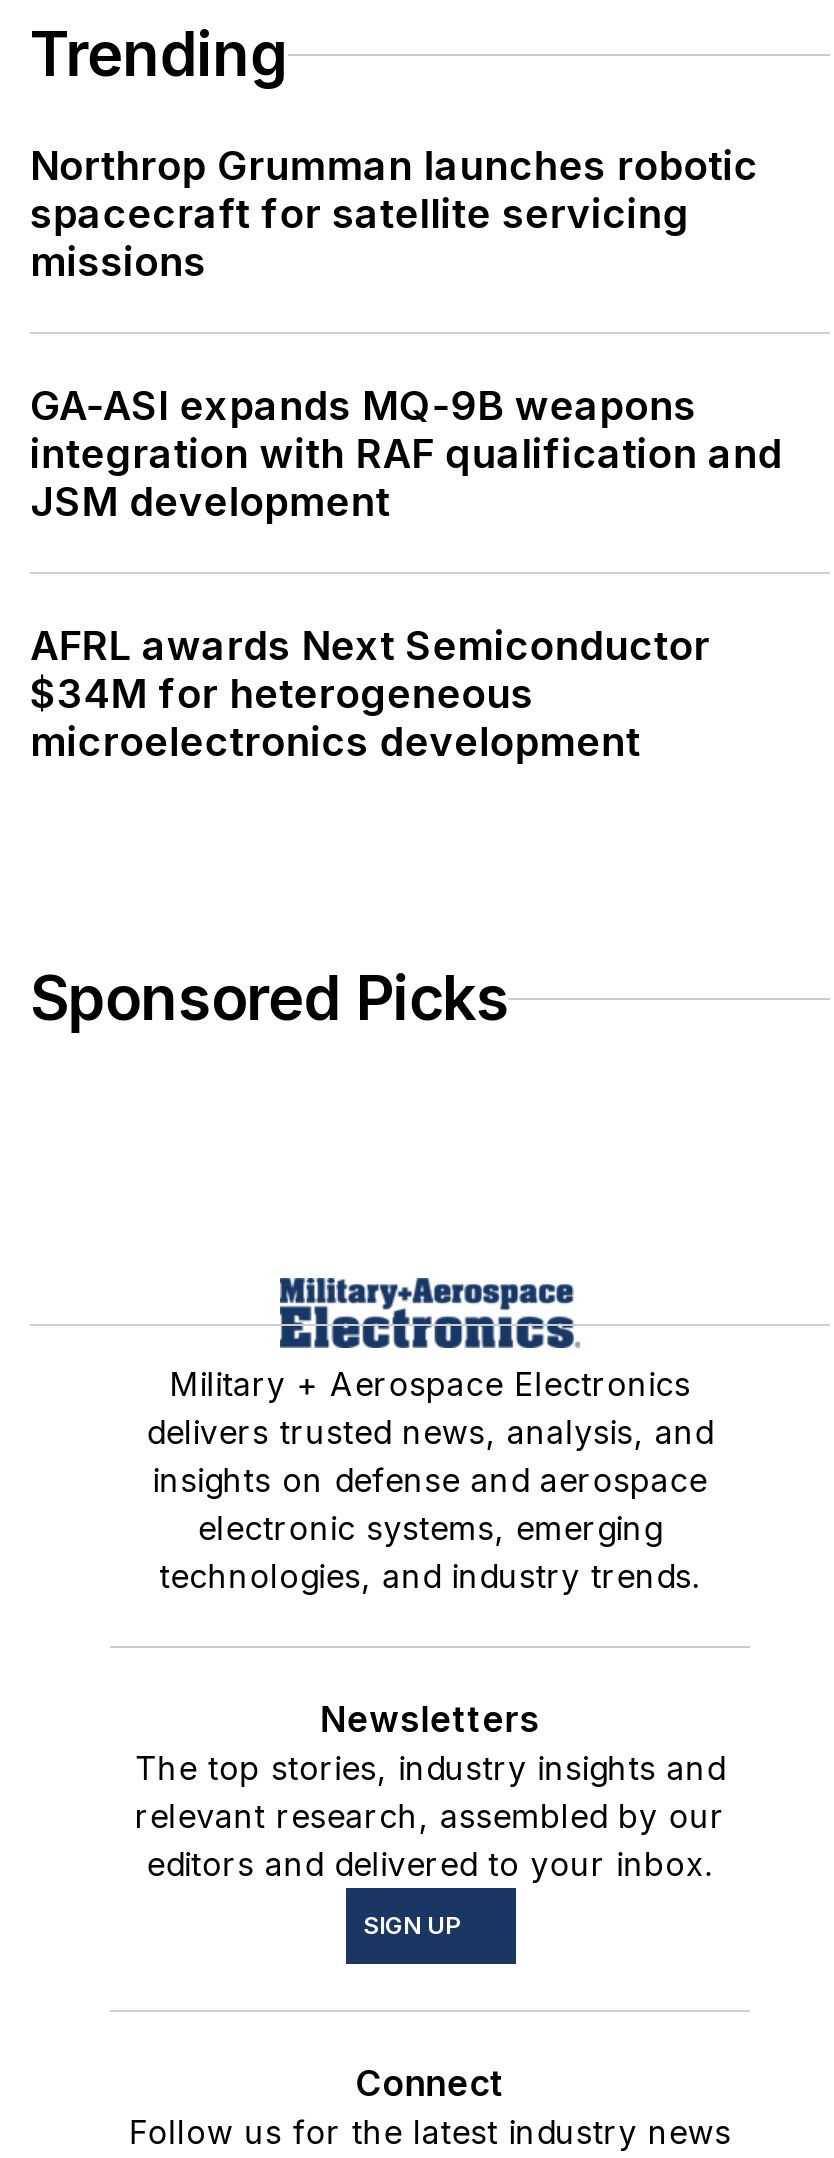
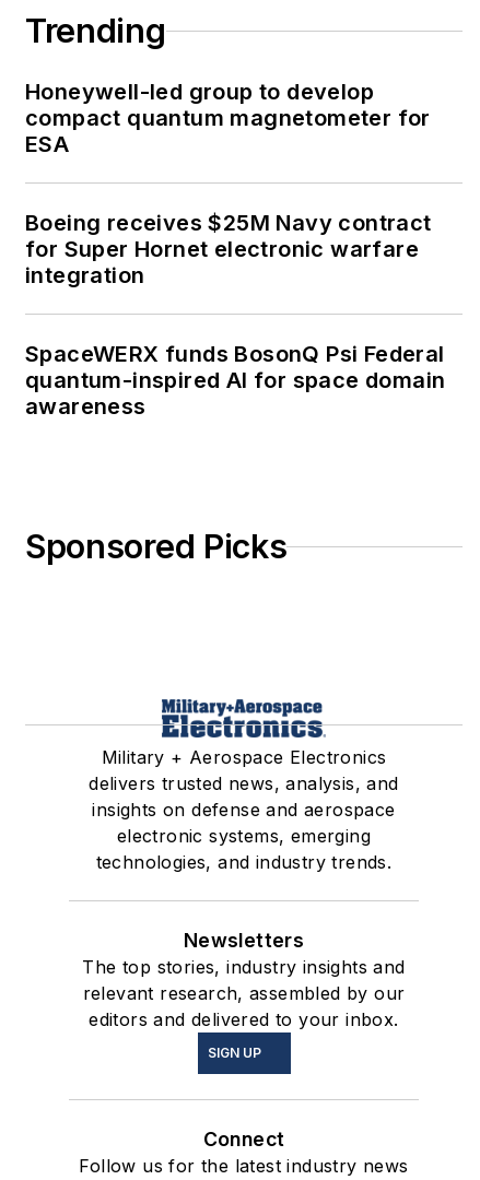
- Northrop Grumman launches robotic
- spacecraft for satellite servicing
- missions
+ Honeywell-led group to develop
+ compact quantum magnetometer for
+ ESA

- GA-ASI expands MQ-9B weapons
- integration with RAF qualification and
- JSM development
+ Boeing receives $25M Navy contract
+ for Super Hornet electronic warfare
+ integration

- AFRL awards Next Semiconductor
- $34M for heterogeneous
- microelectronics development
+ SpaceWERX funds BosonQ Psi Federal
+ quantum-inspired AI for space domain
+ awareness
